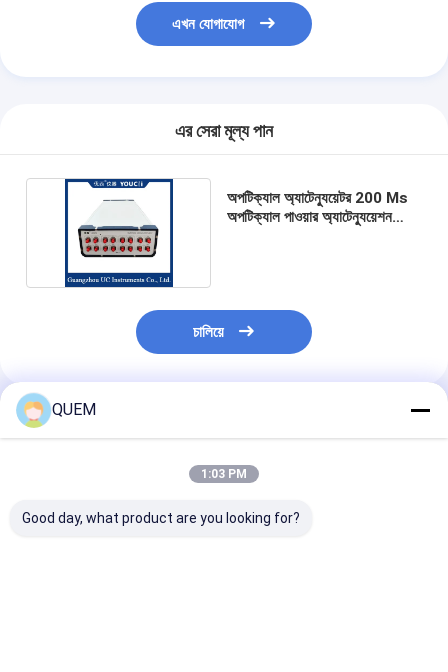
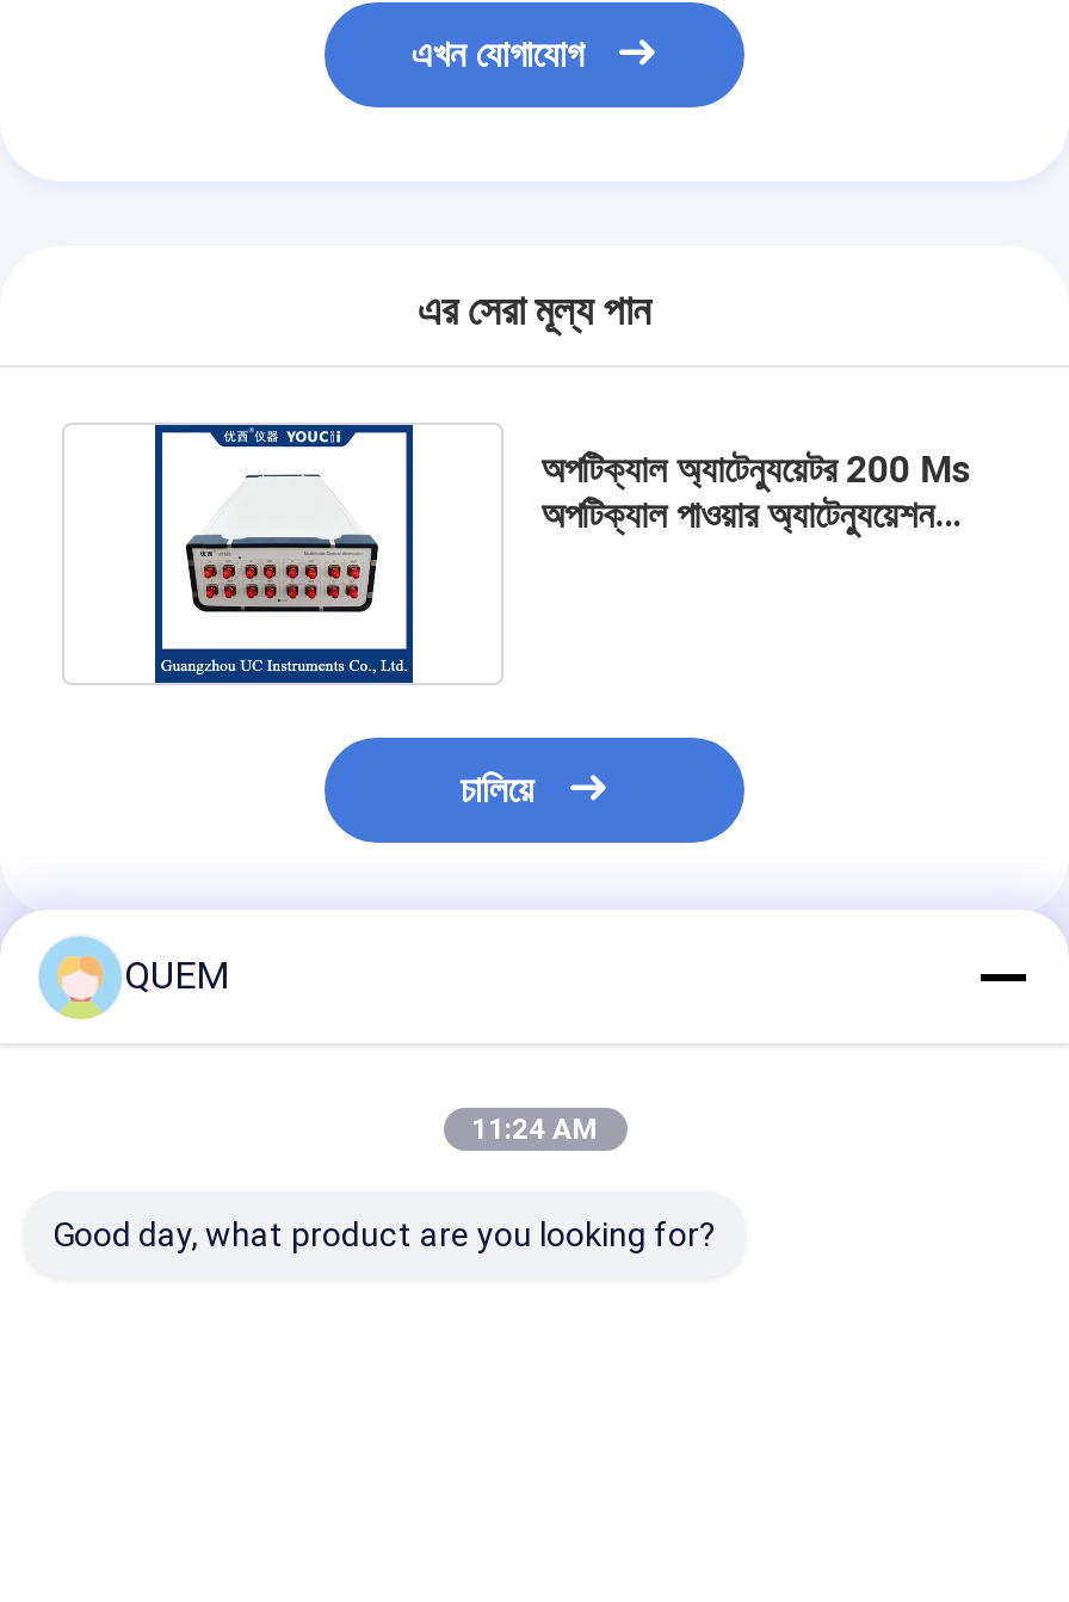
- 1:03 PM
+ 11:24 AM
